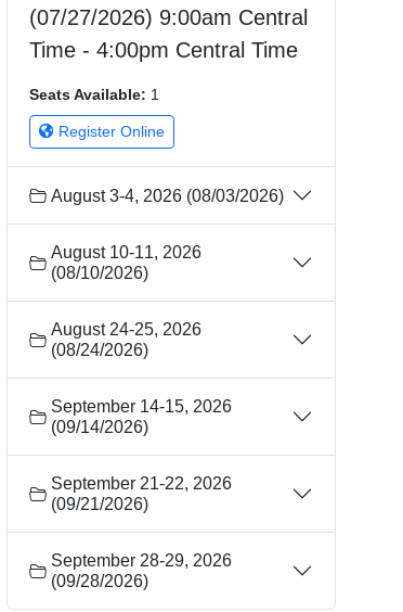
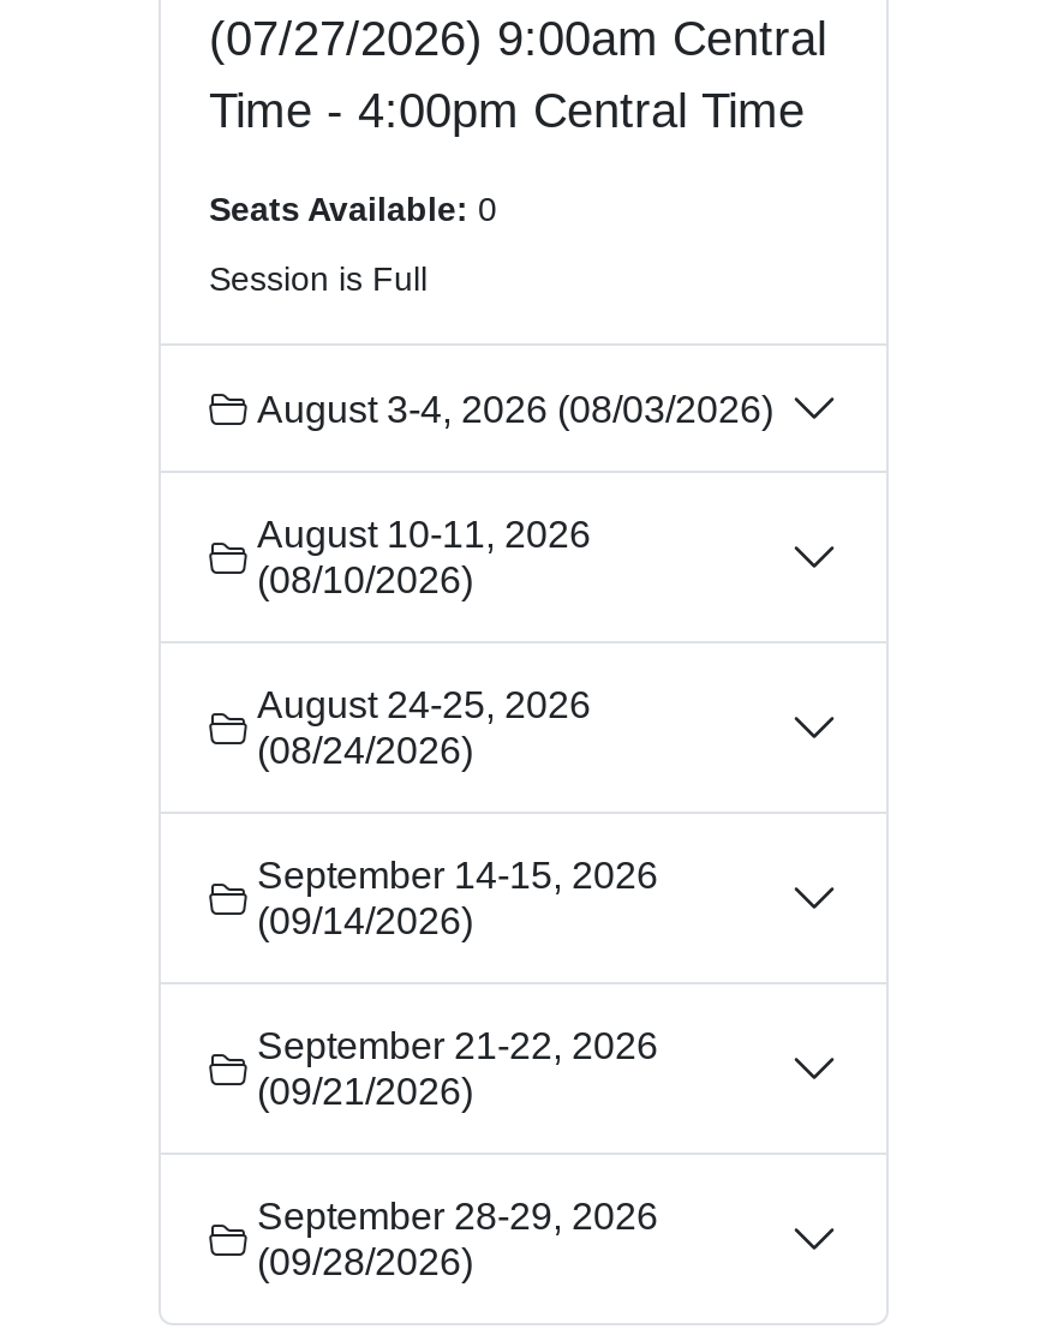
- Seats Available: 1
+ Seats Available: 0

- Register Online
+ Session is Full
